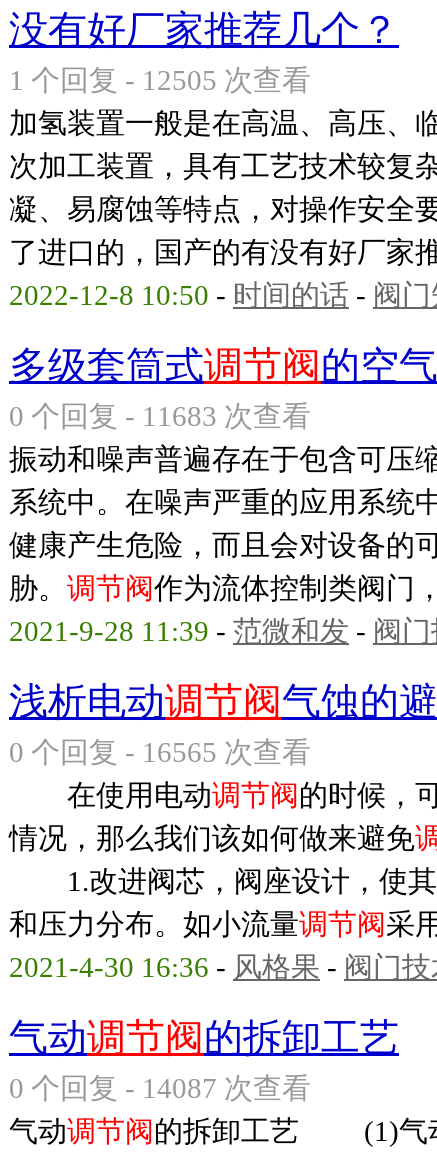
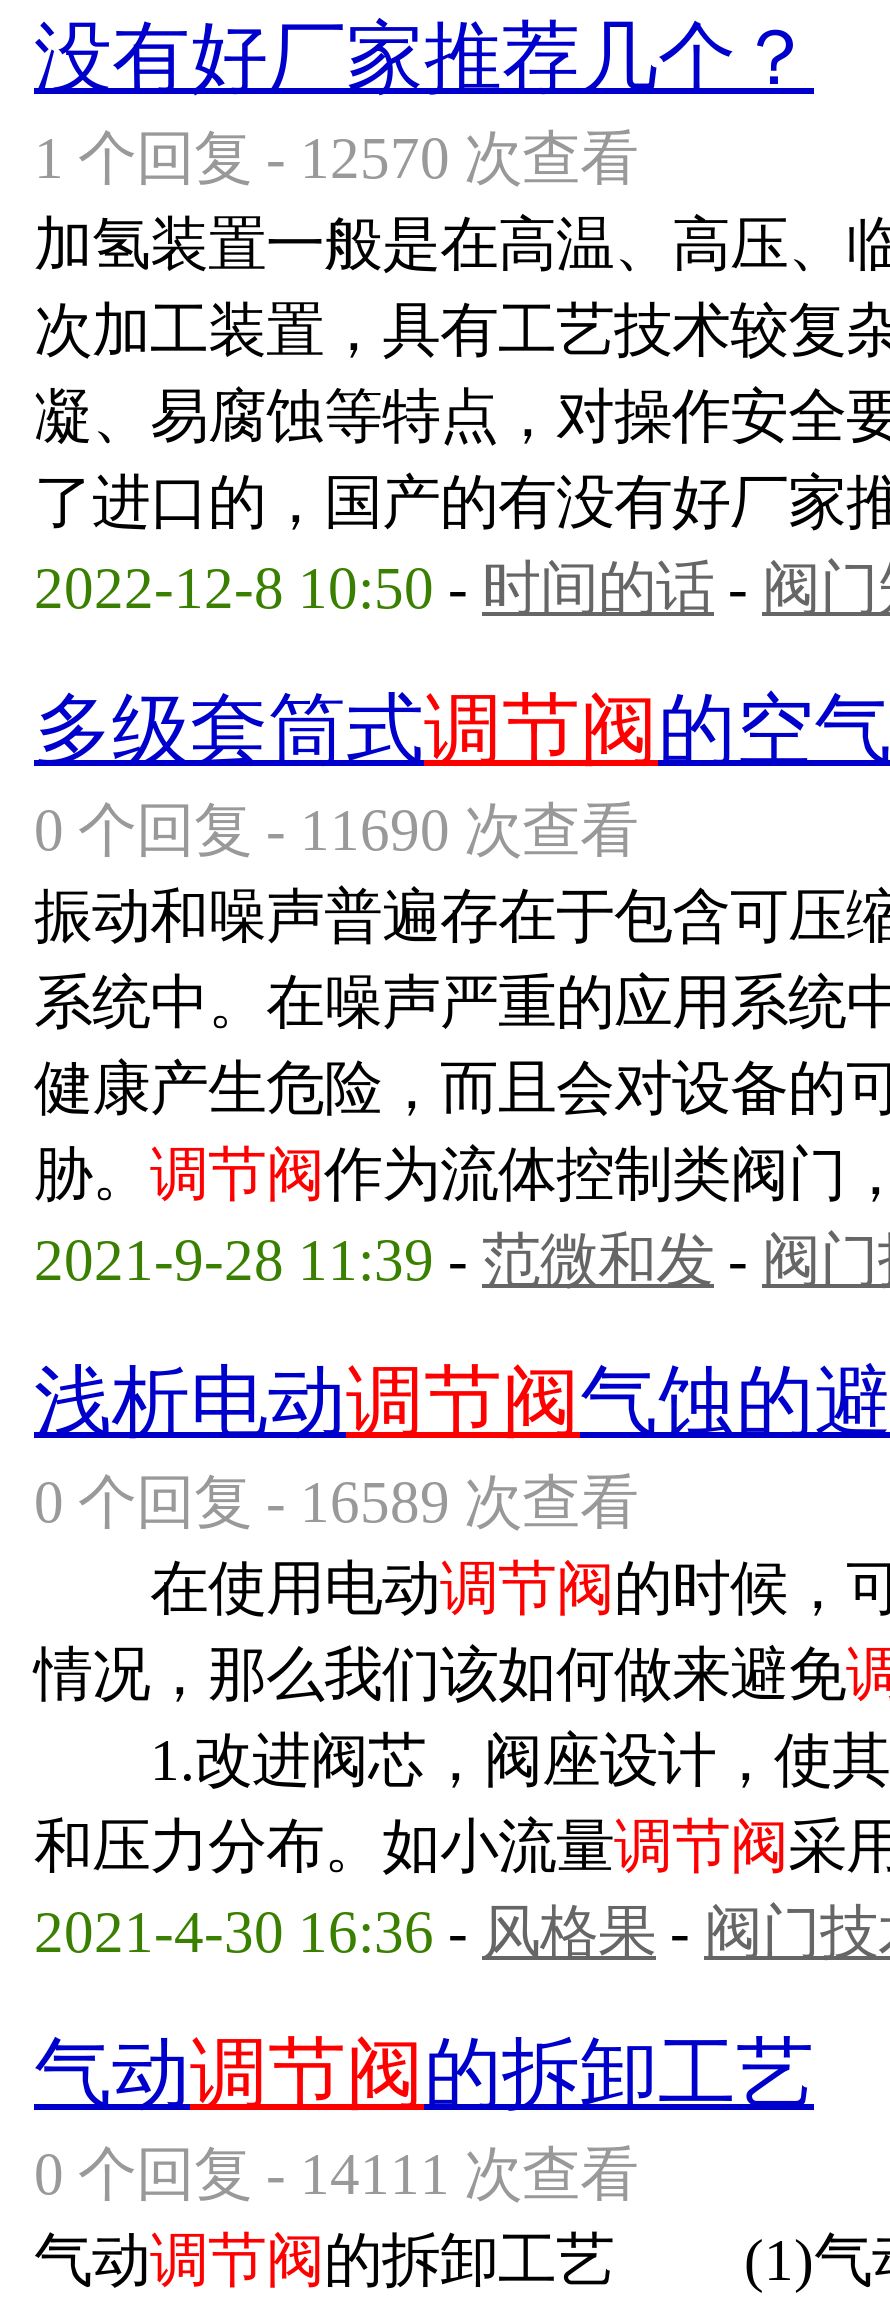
- 1 个回复 - 12505 次查看
+ 1 个回复 - 12570 次查看

- 0 个回复 - 11683 次查看
+ 0 个回复 - 11690 次查看

- 0 个回复 - 16565 次查看
+ 0 个回复 - 16589 次查看

- 0 个回复 - 14087 次查看
+ 0 个回复 - 14111 次查看
